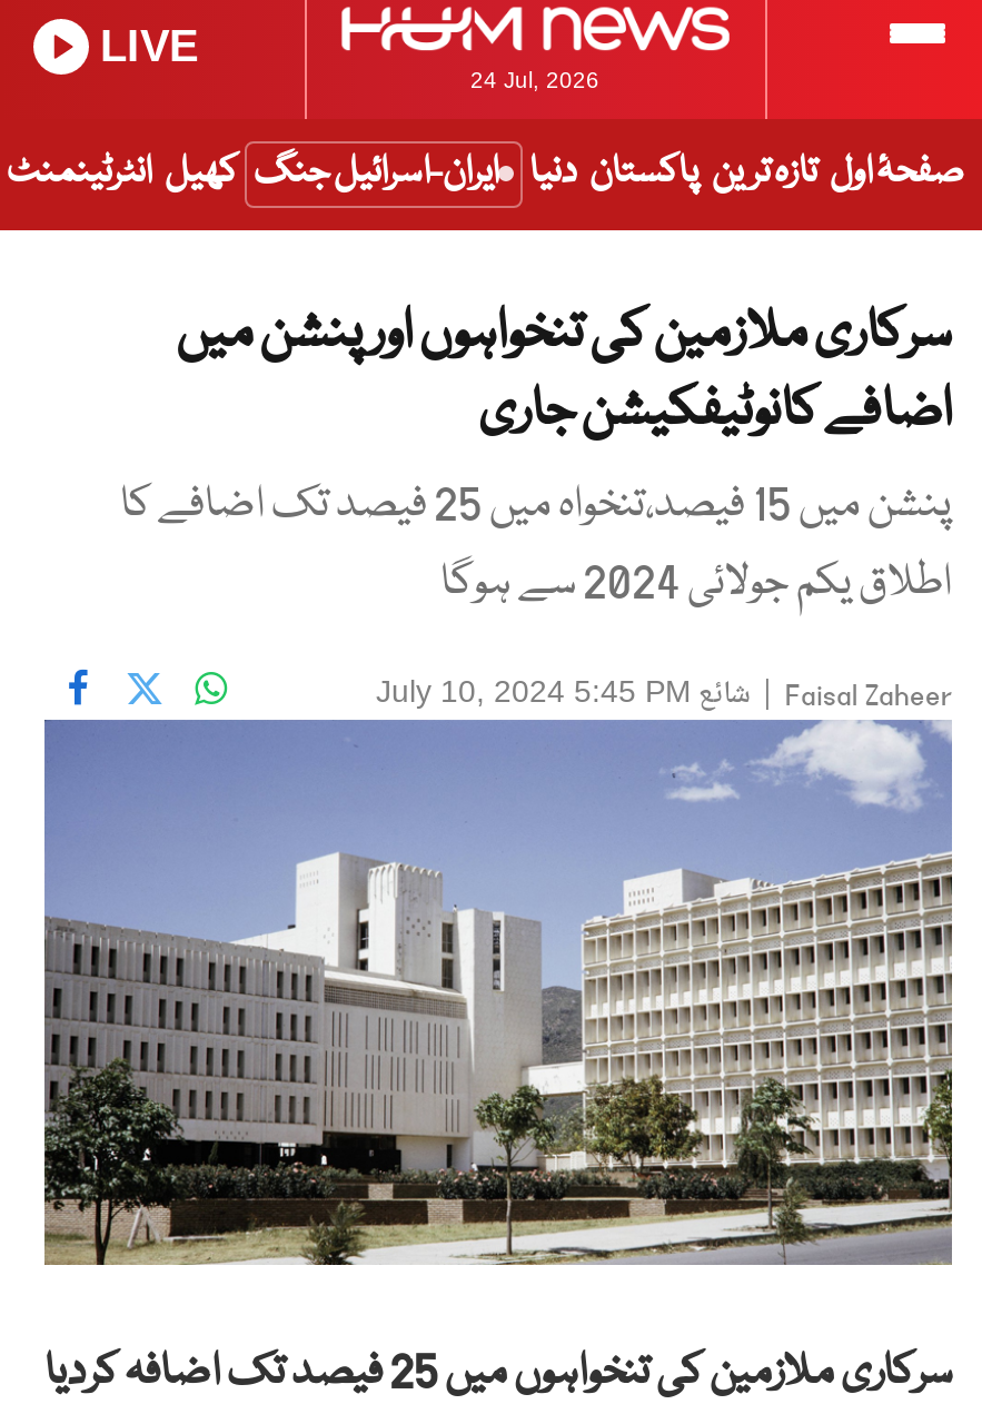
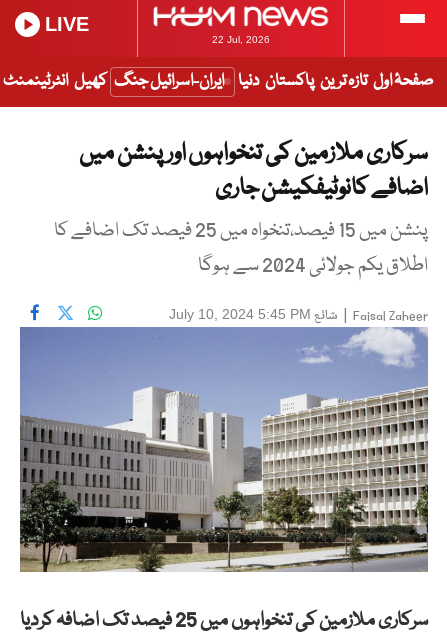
- 24 Jul, 2026
+ 22 Jul, 2026
